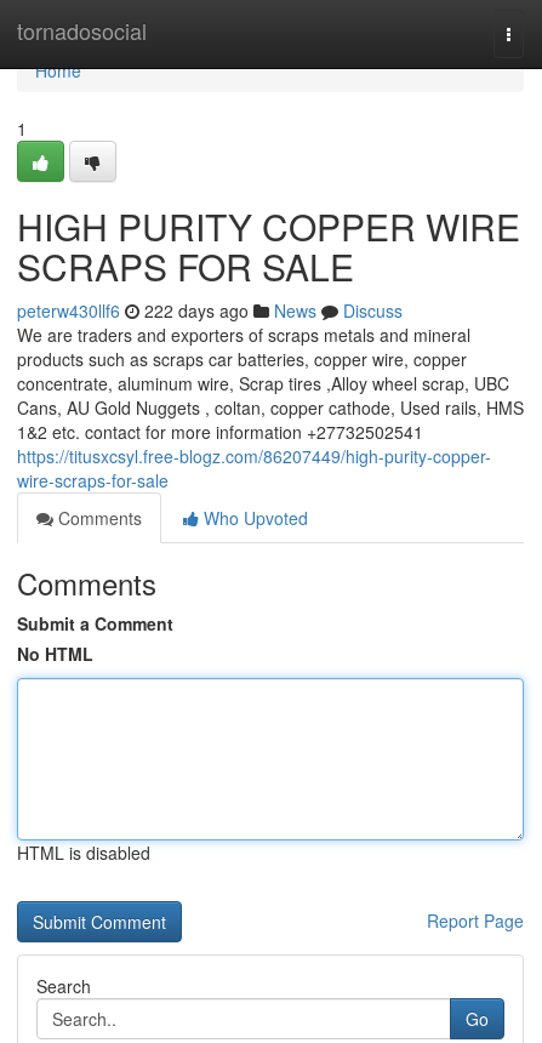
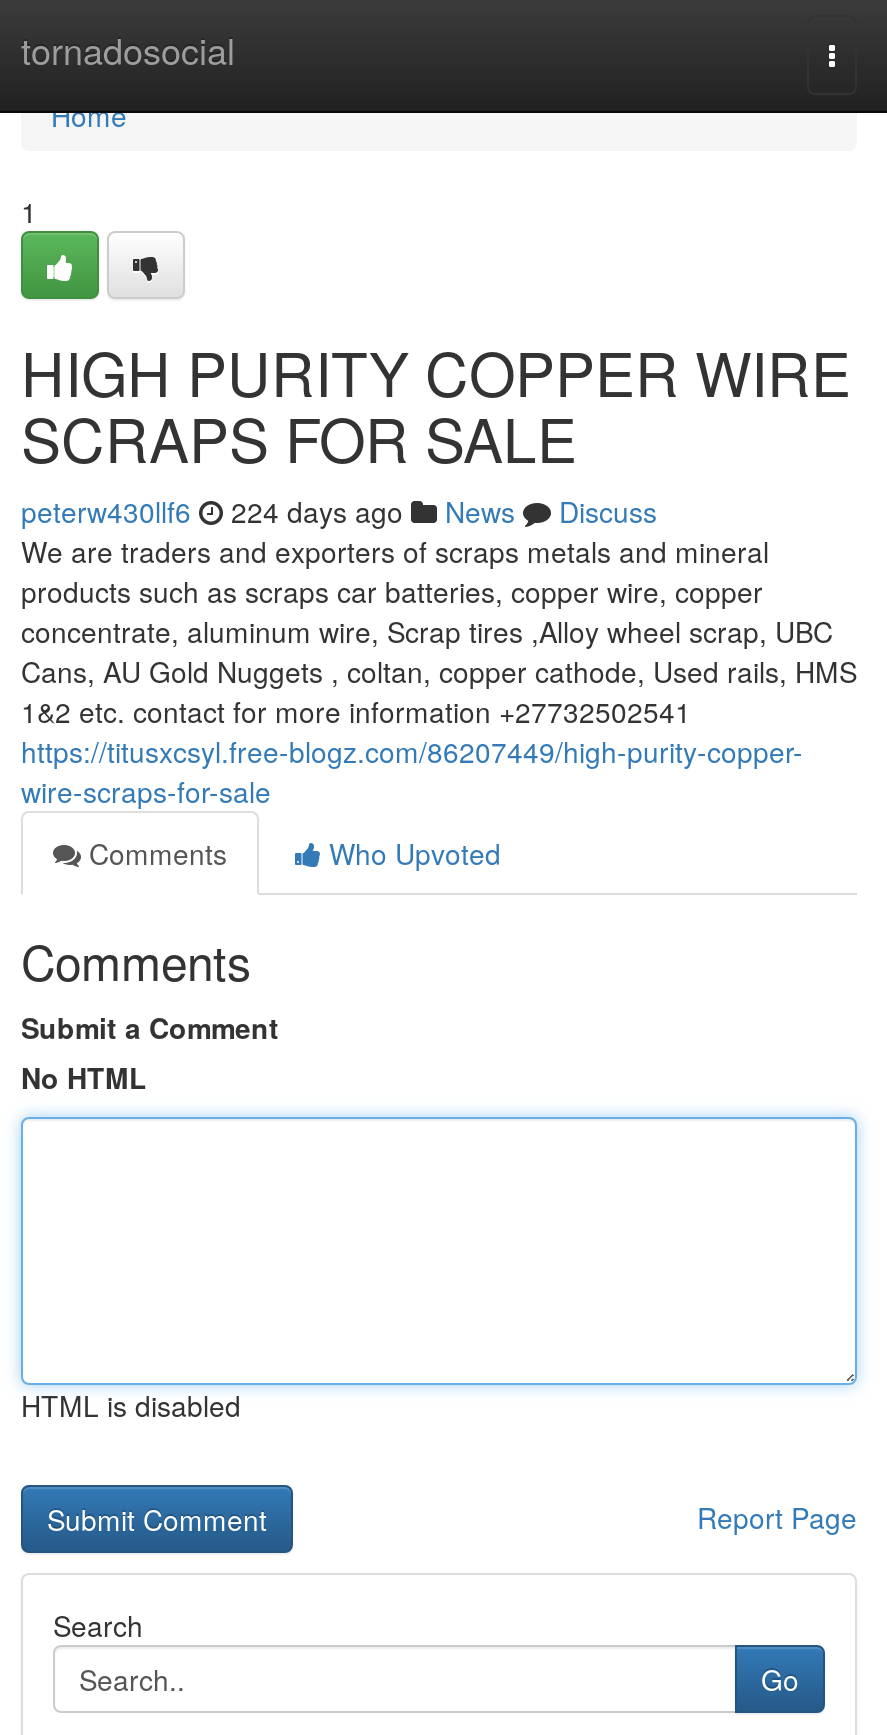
- peterw430llf6 222 days ago News Discuss
+ peterw430llf6 224 days ago News Discuss
